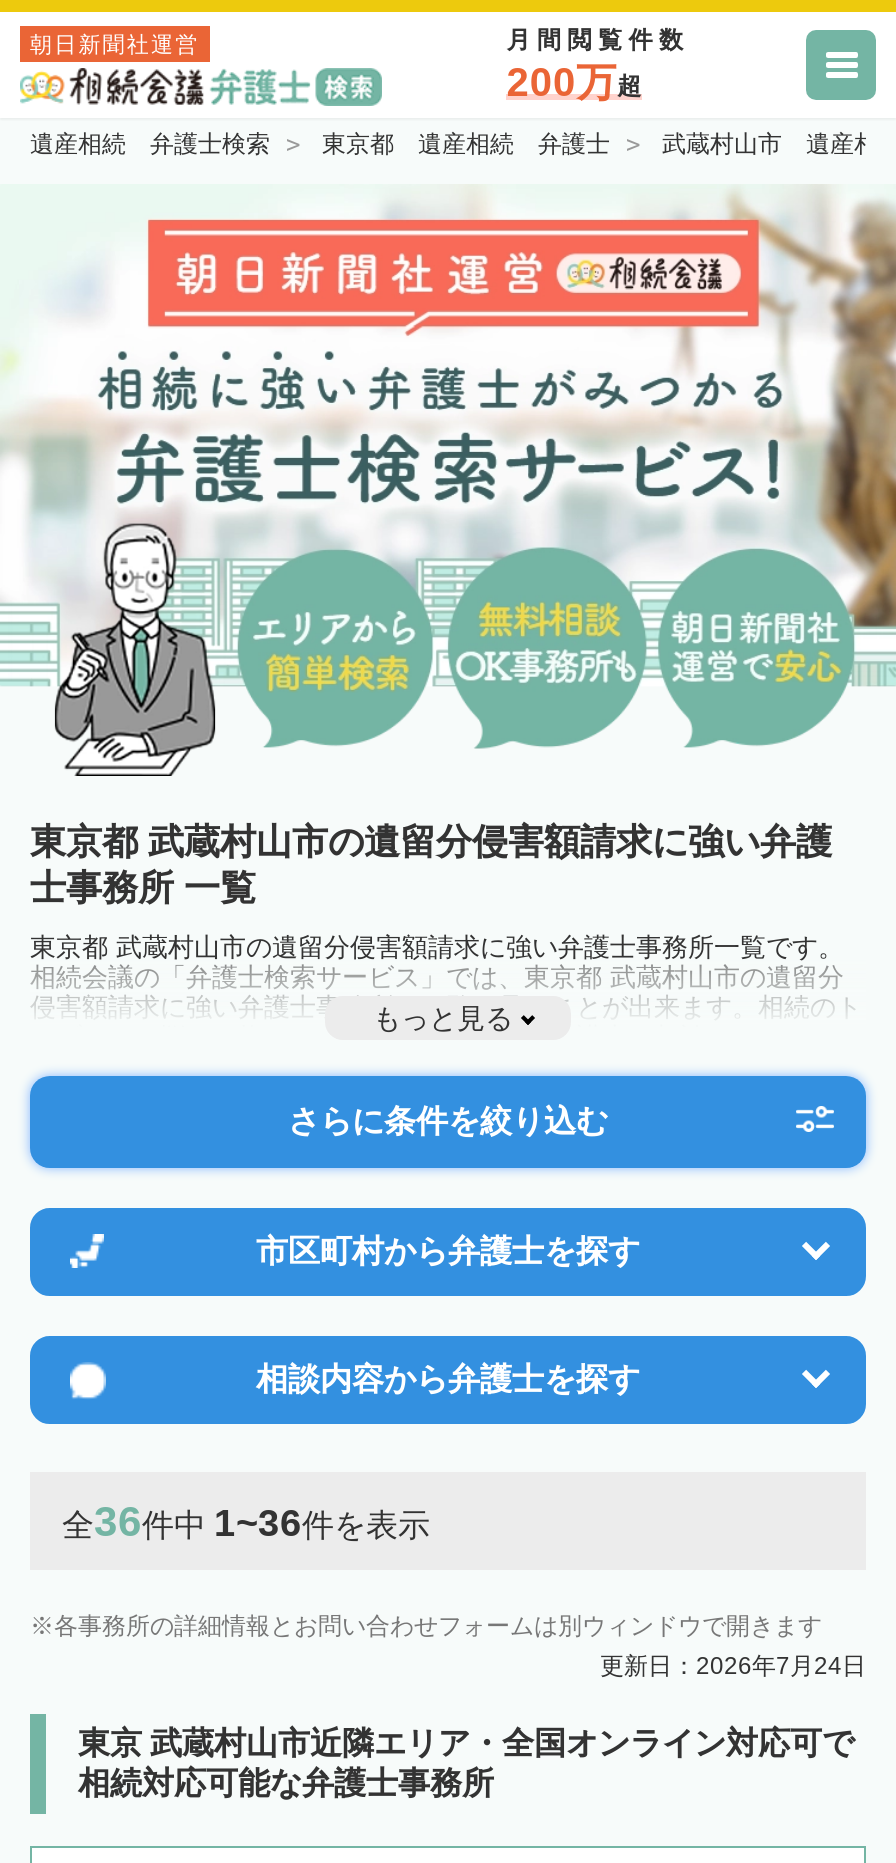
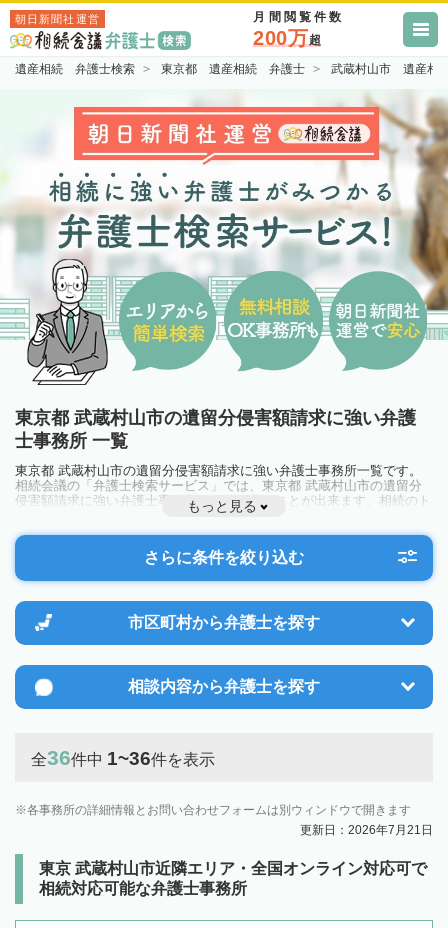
- 更新日：2026年7月24日
+ 更新日：2026年7月21日
